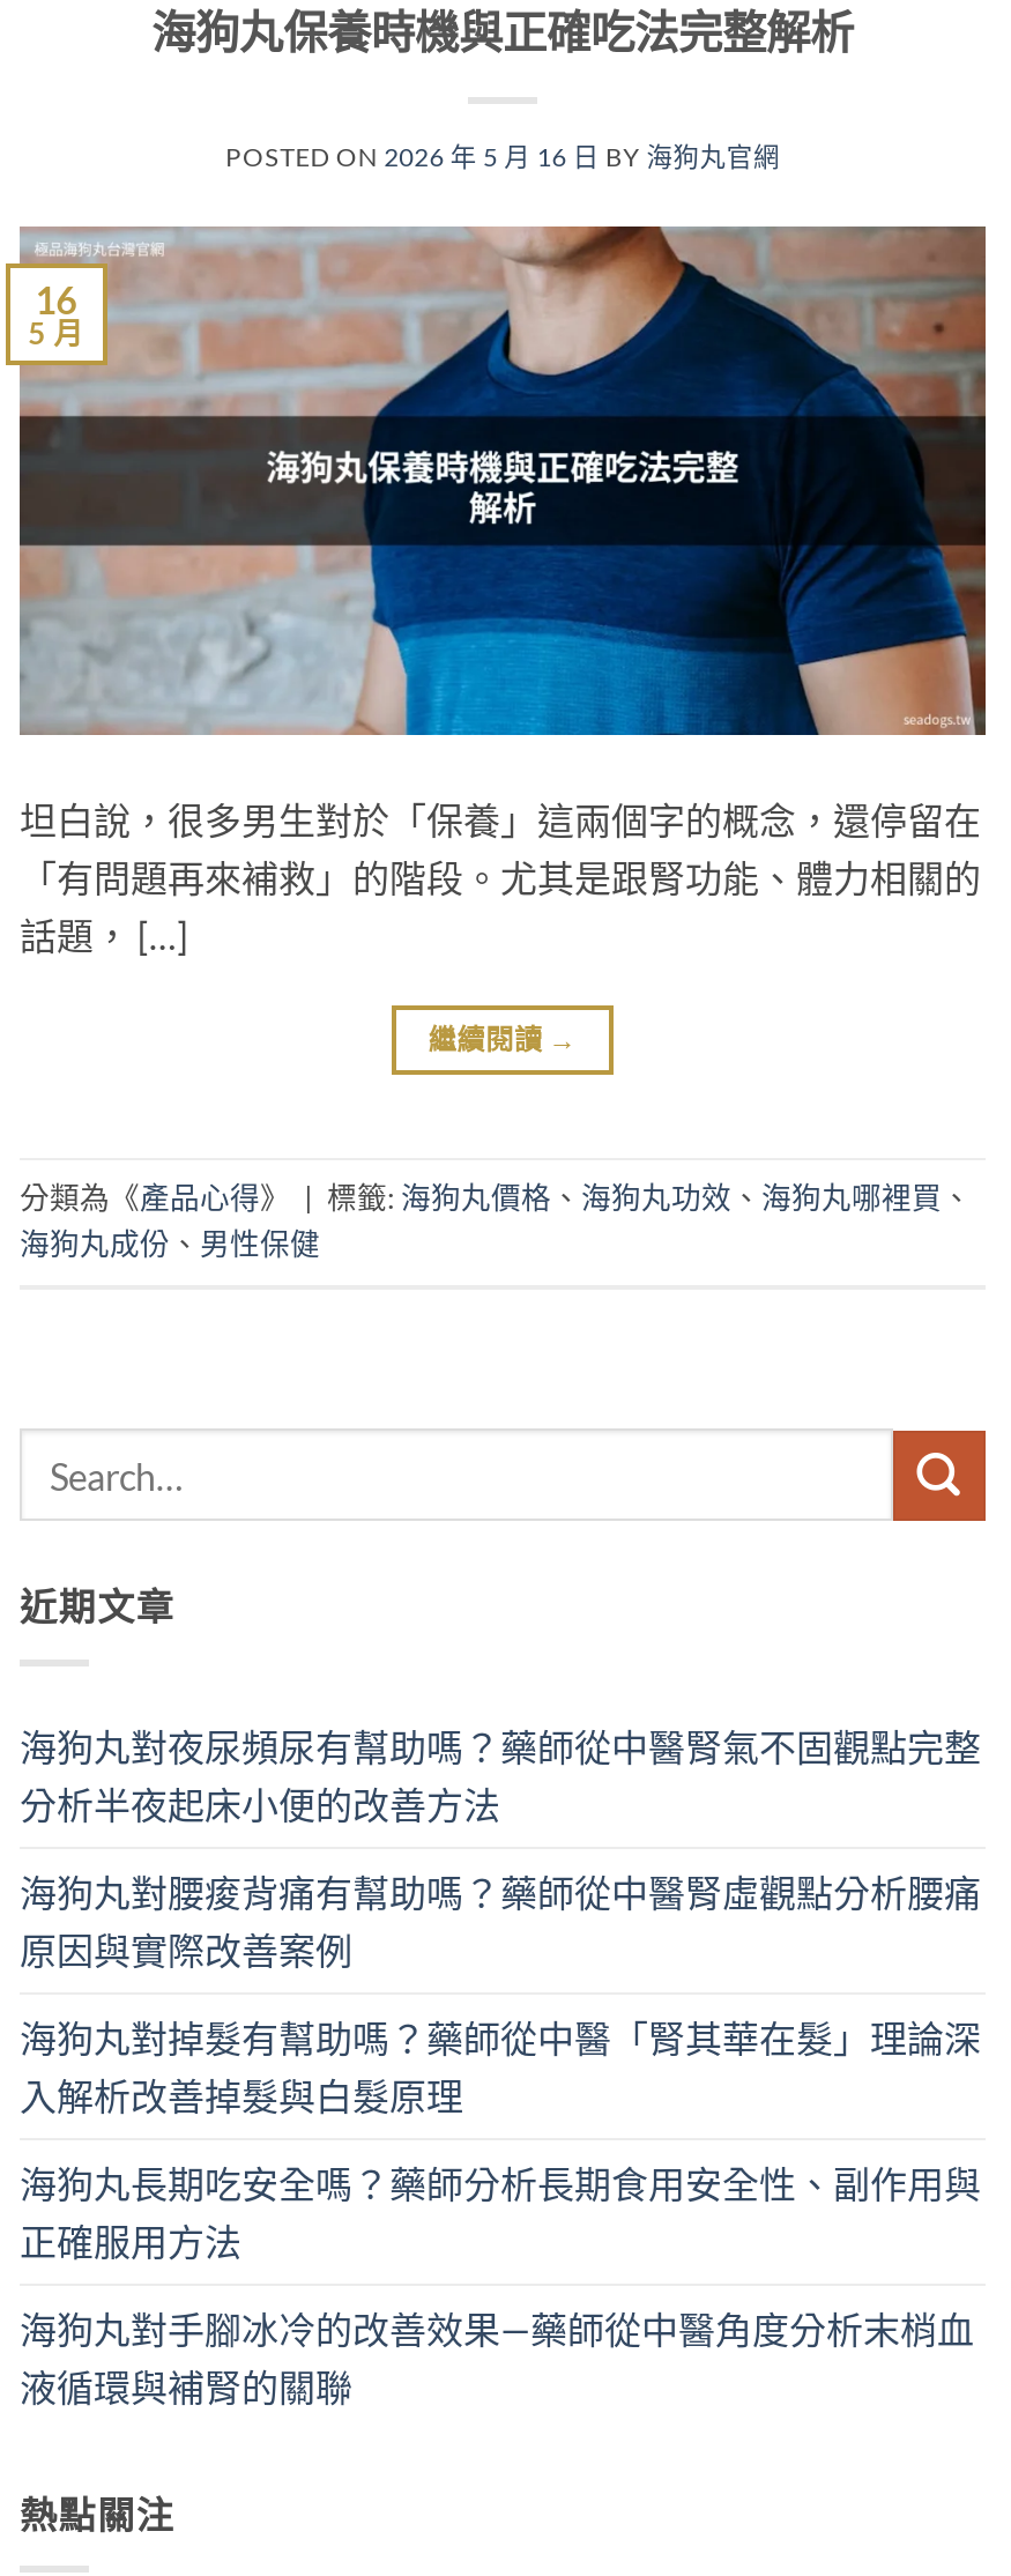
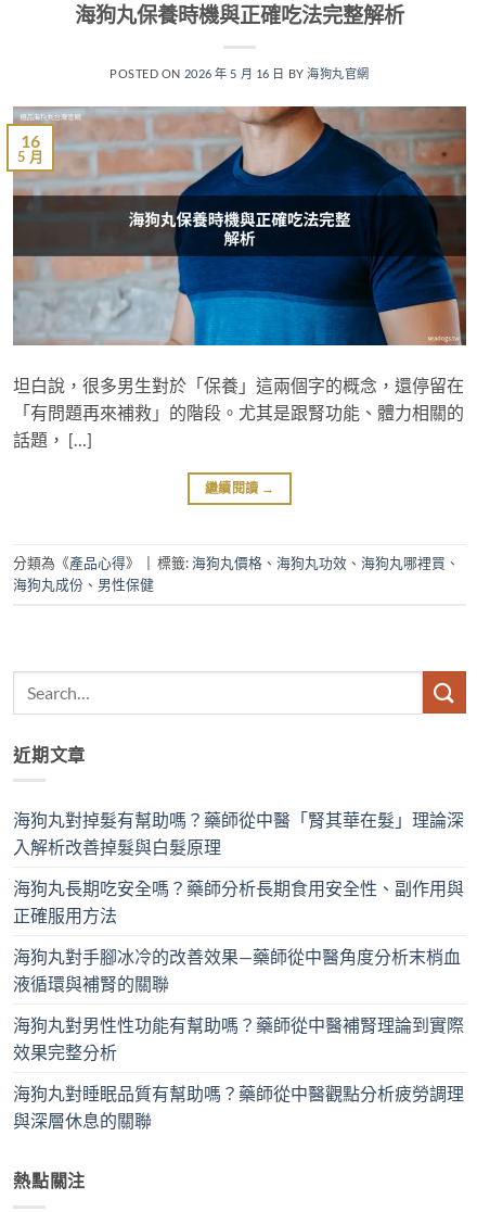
- 海狗丸對夜尿頻尿有幫助嗎？藥師從中醫腎氣不固觀點完整
- 分析半夜起床小便的改善方法
- 海狗丸對腰痠背痛有幫助嗎？藥師從中醫腎虛觀點分析腰痛
- 原因與實際改善案例

moved up: 海狗丸對掉髮有幫助嗎？藥師從中醫「腎其華在髮」理論深 | 入解析改善掉髮與白髮原理 | 海狗丸長期吃安全嗎？藥師分析長期食用安全性、副作用與 | 正確服用方法 | 海狗丸對手腳冰冷的改善效果—藥師從中醫角度分析末梢血 | 液循環與補腎的關聯

+ 海狗丸對男性性功能有幫助嗎？藥師從中醫補腎理論到實際
+ 效果完整分析
+ 海狗丸對睡眠品質有幫助嗎？藥師從中醫觀點分析疲勞調理
+ 與深層休息的關聯
